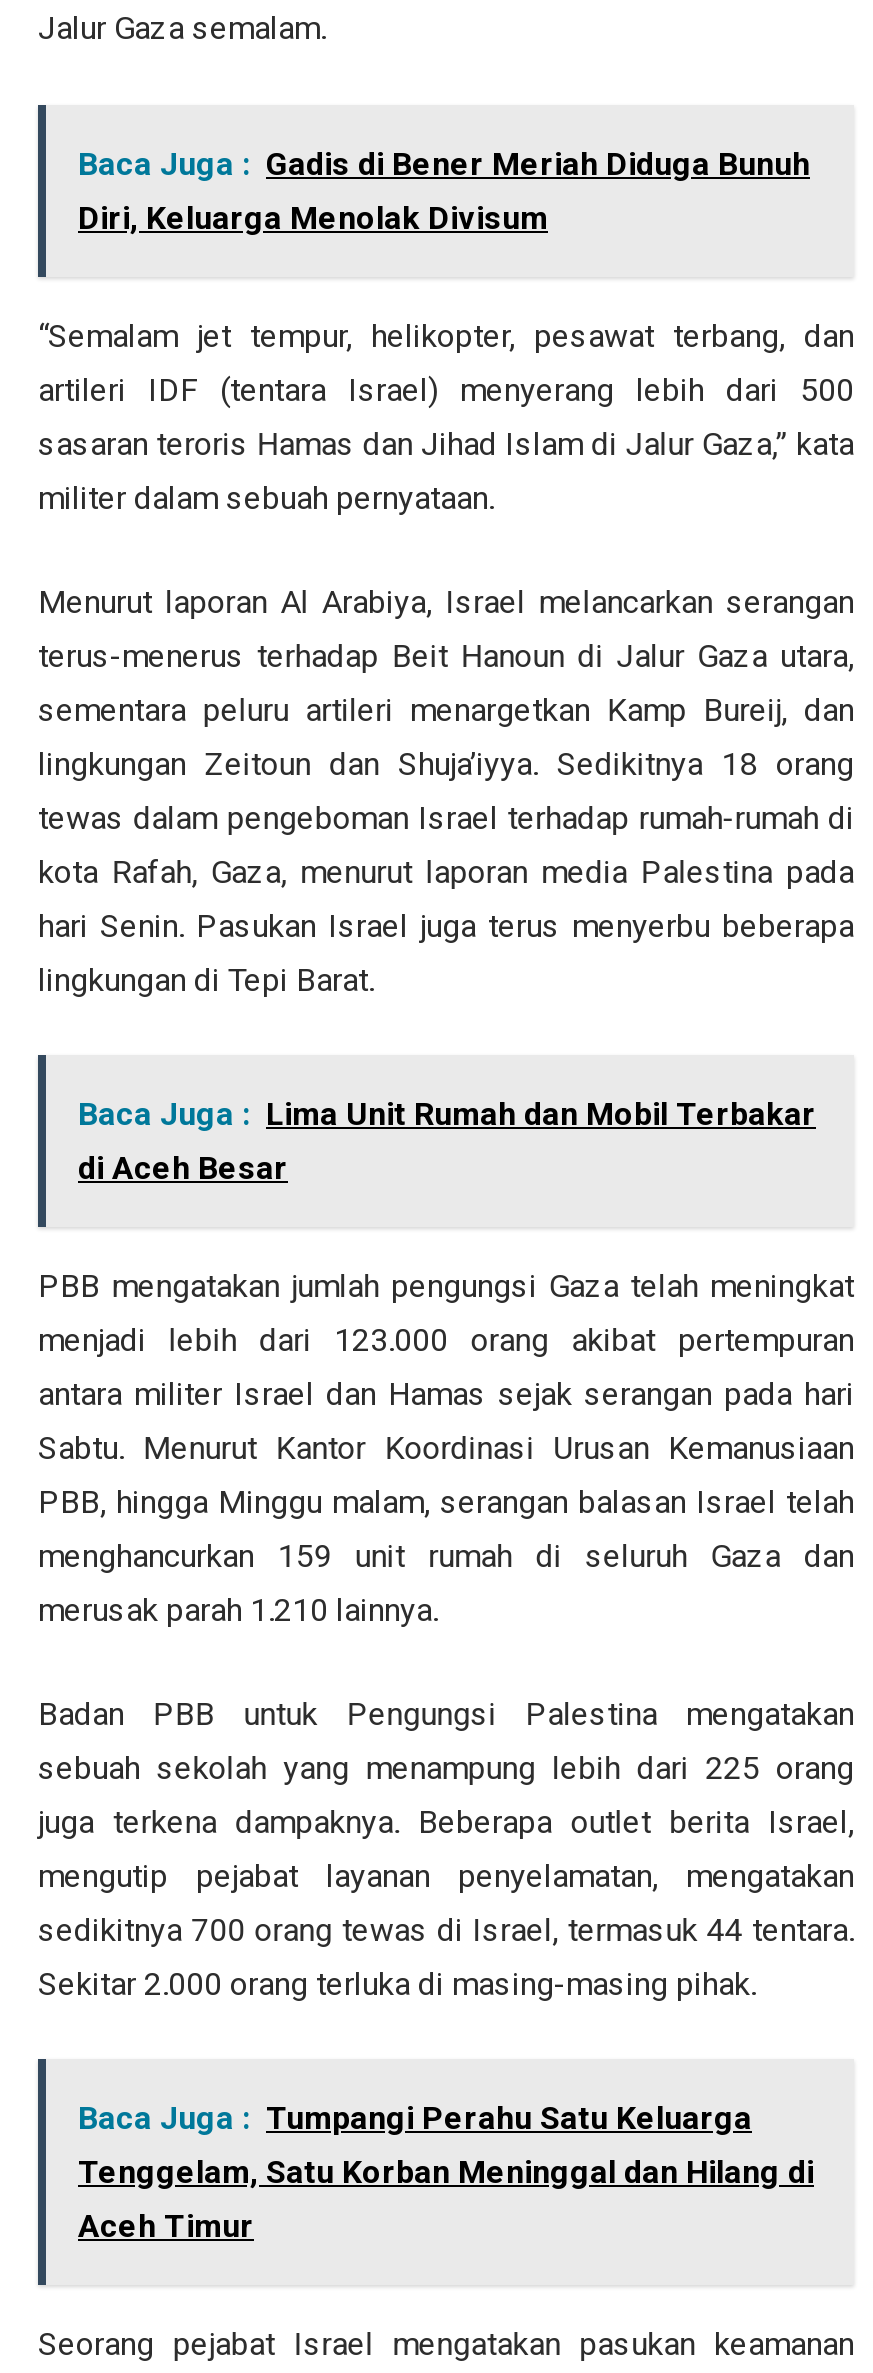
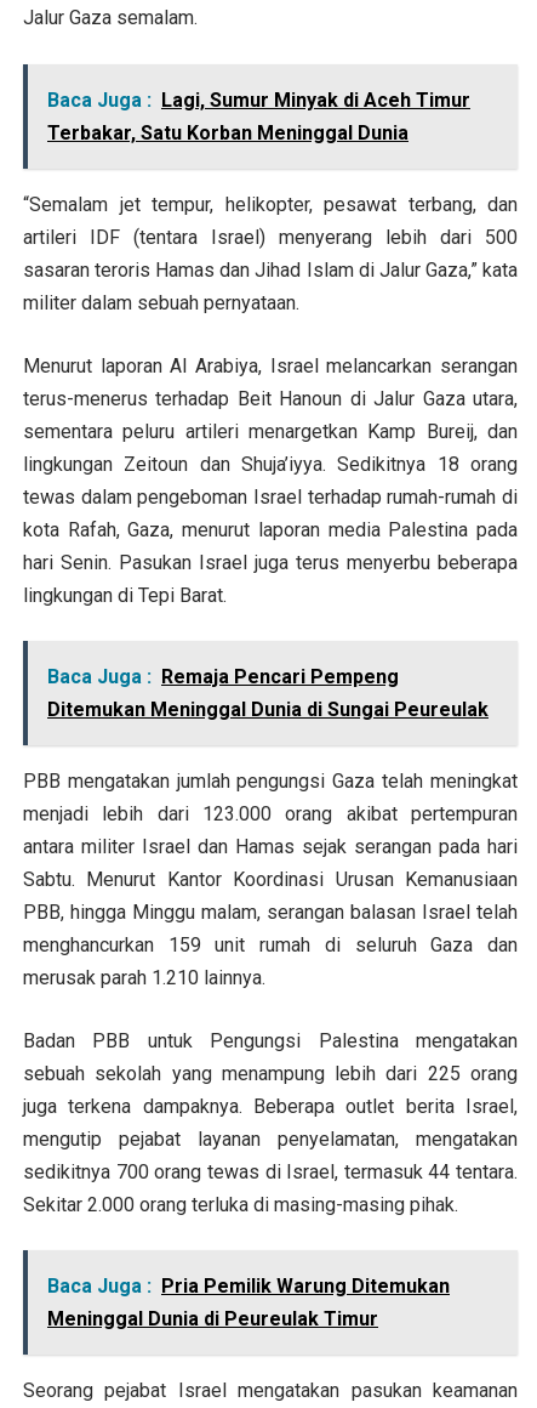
- Baca Juga : Gadis di Bener Meriah Diduga Bunuh
- Diri, Keluarga Menolak Divisum
+ Baca Juga : Lagi, Sumur Minyak di Aceh Timur
+ Terbakar, Satu Korban Meninggal Dunia

- Baca Juga : Lima Unit Rumah dan Mobil Terbakar
- di Aceh Besar
+ Baca Juga : Remaja Pencari Pempeng
+ Ditemukan Meninggal Dunia di Sungai Peureulak

- Baca Juga : Tumpangi Perahu Satu Keluarga
- Tenggelam, Satu Korban Meninggal dan Hilang di
- Aceh Timur
+ Baca Juga : Pria Pemilik Warung Ditemukan
+ Meninggal Dunia di Peureulak Timur
